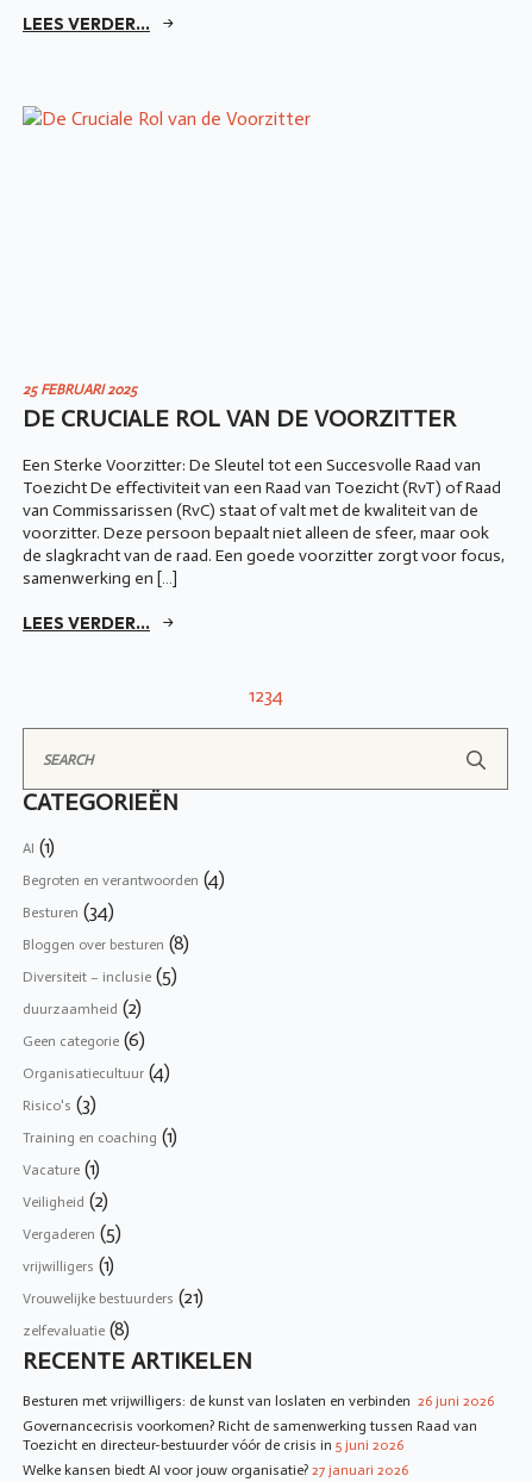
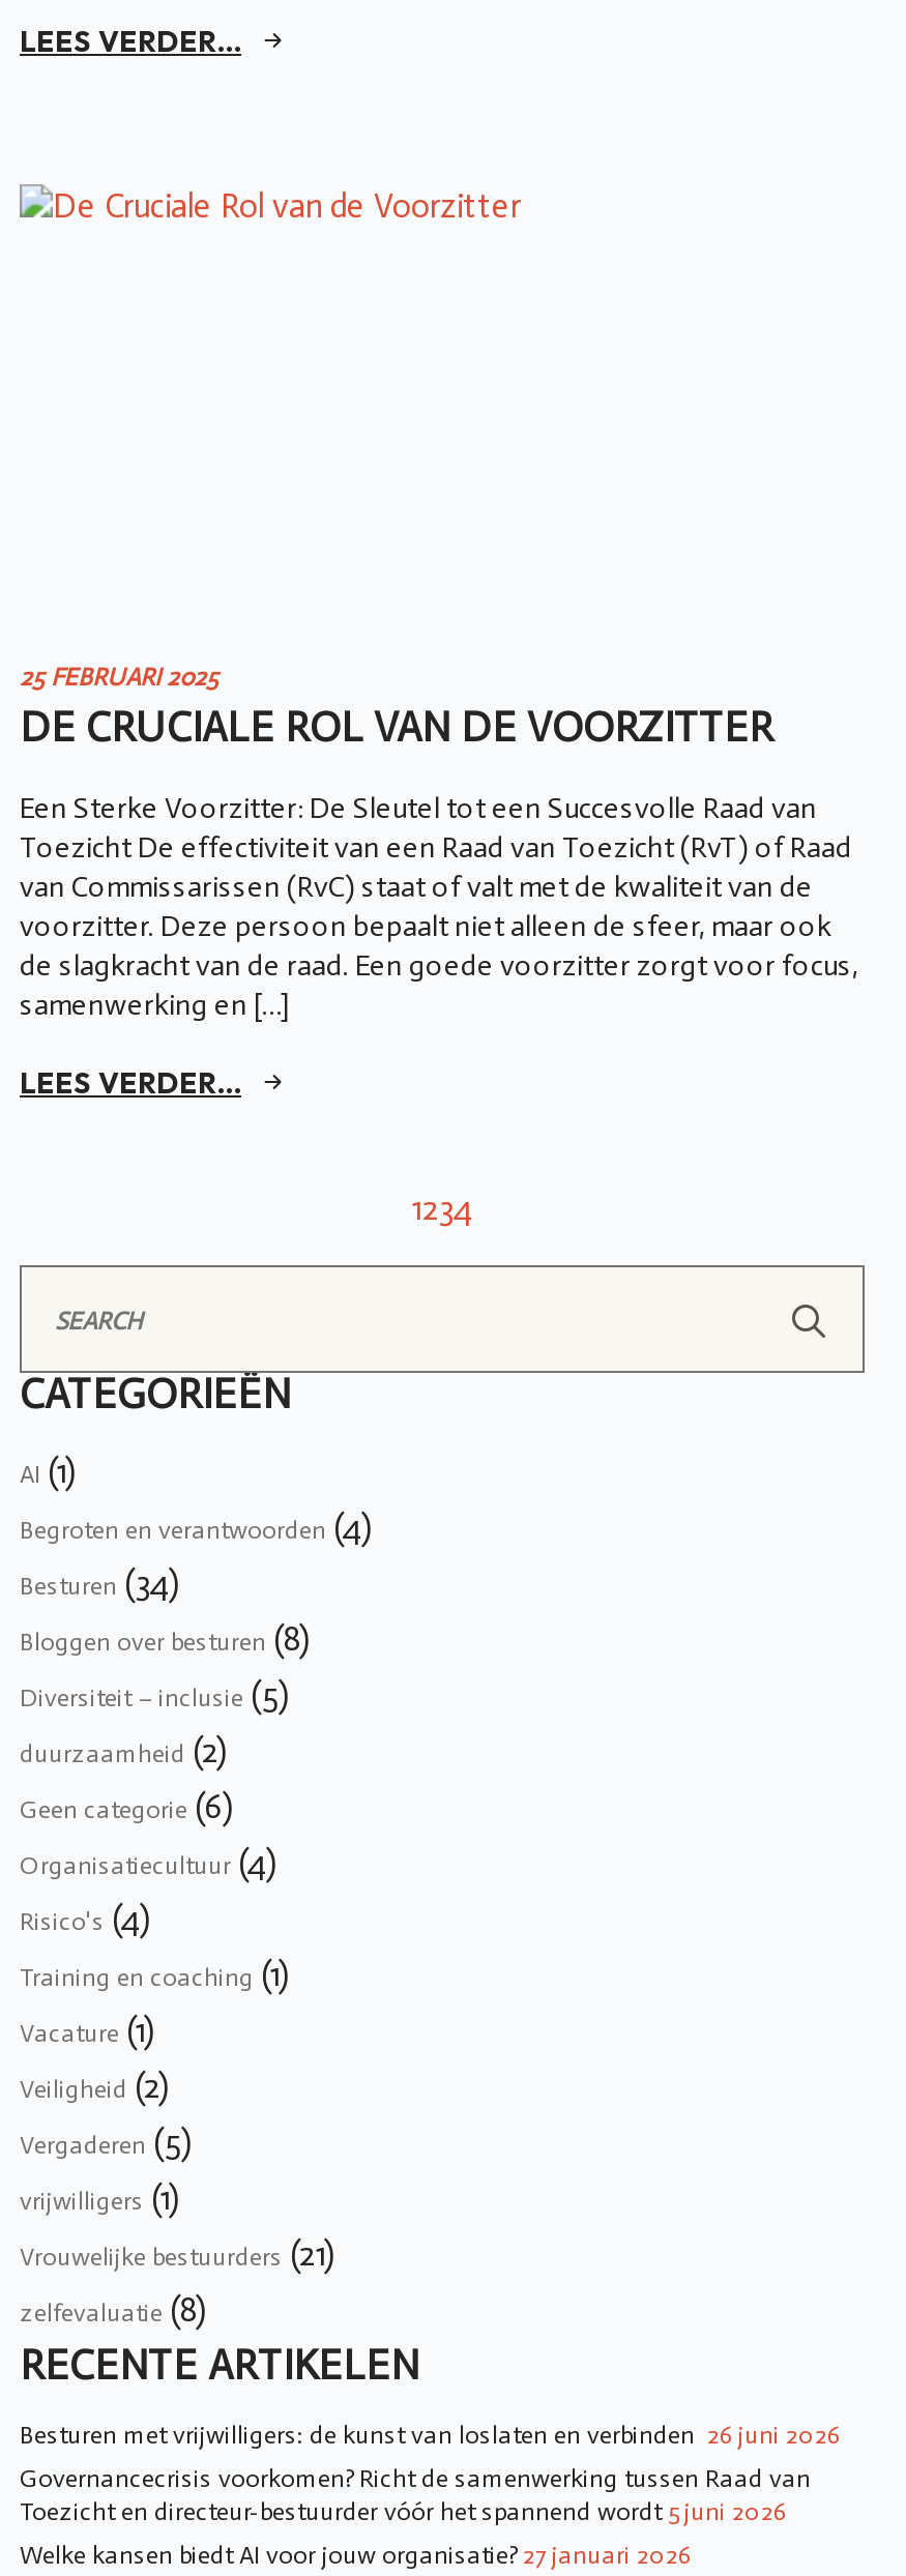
- Risico's (3)
+ Risico's (4)

- Toezicht en directeur-bestuurder vóór de crisis in 5 juni 2026
+ Toezicht en directeur-bestuurder vóór het spannend wordt 5 juni 2026
